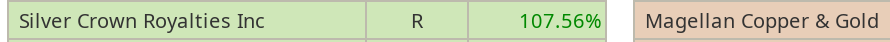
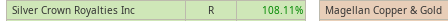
- 107.56% Magellan Copper & Gold
+ 108.11% Magellan Copper & Gold
